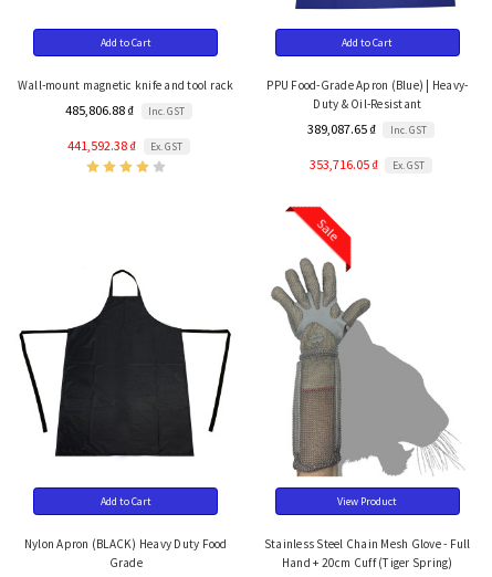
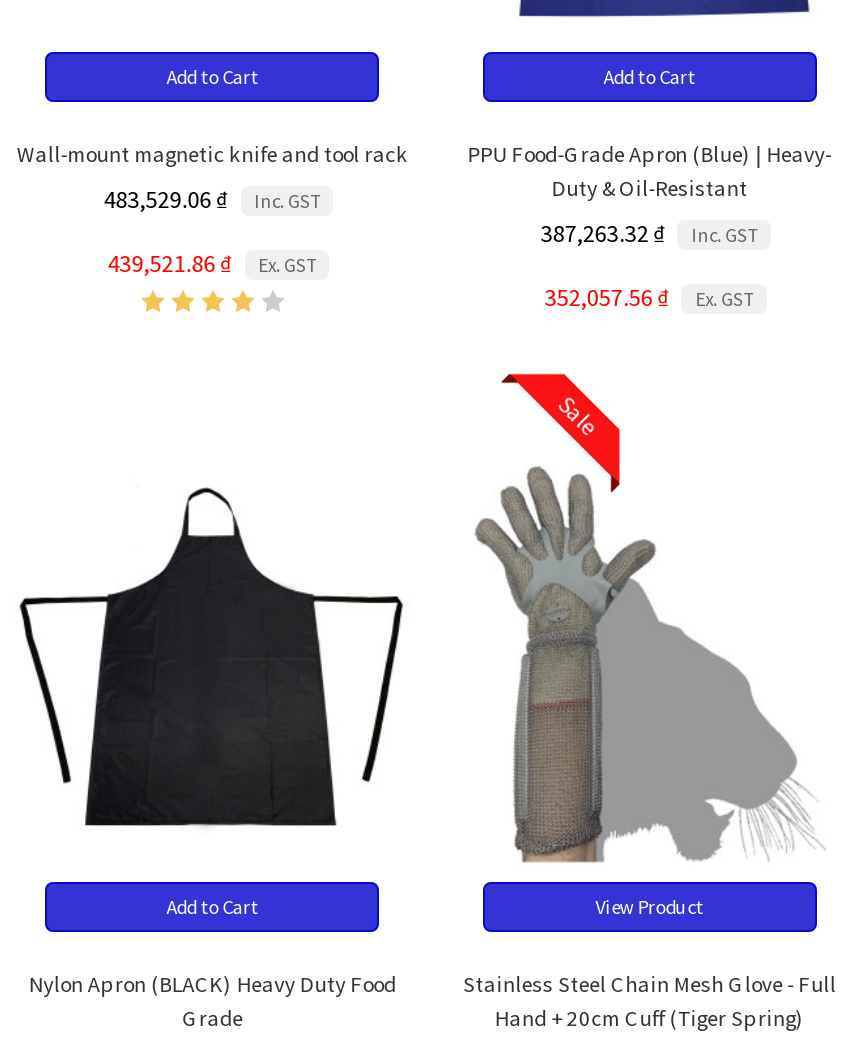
- 485,806.88 ₫ Inc. GST
+ 483,529.06 ₫ Inc. GST

- 389,087.65 ₫ Inc. GST
+ 387,263.32 ₫ Inc. GST

- 441,592.38 ₫ Ex. GST
+ 439,521.86 ₫ Ex. GST

- 353,716.05 ₫ Ex. GST
+ 352,057.56 ₫ Ex. GST
